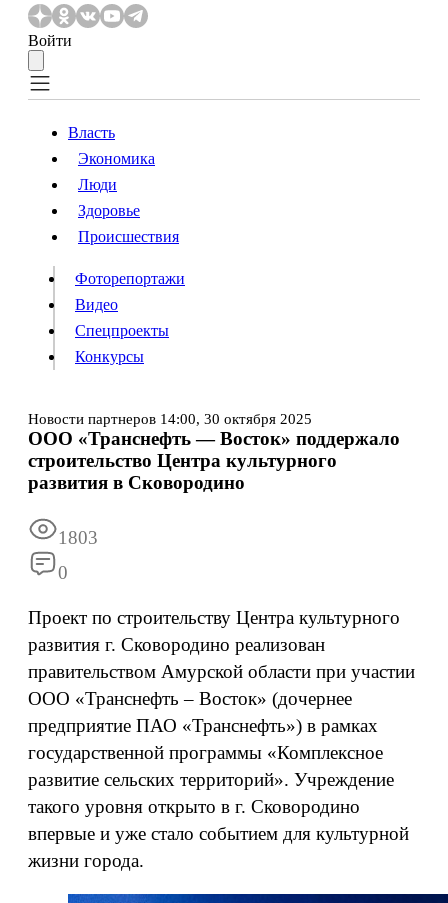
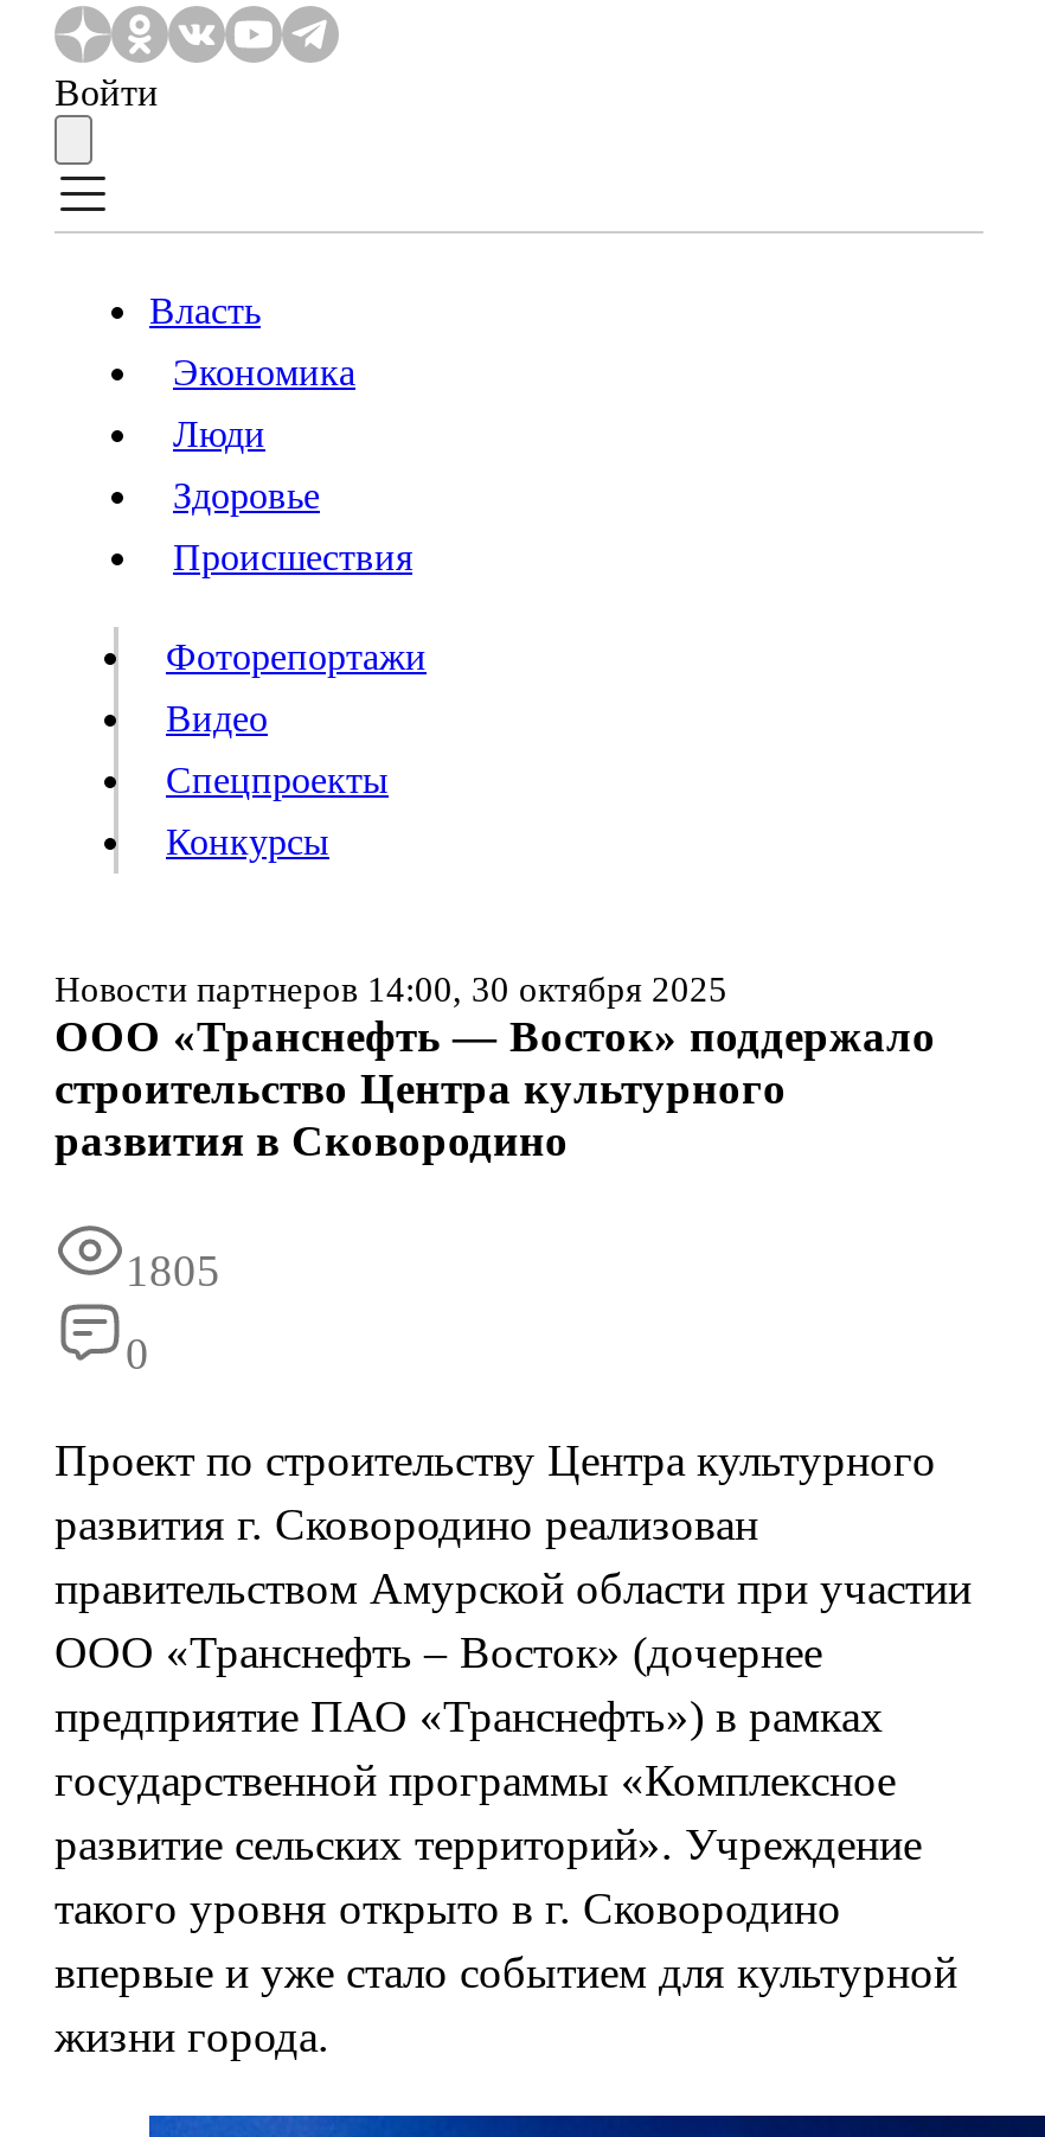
- 1803
+ 1805
